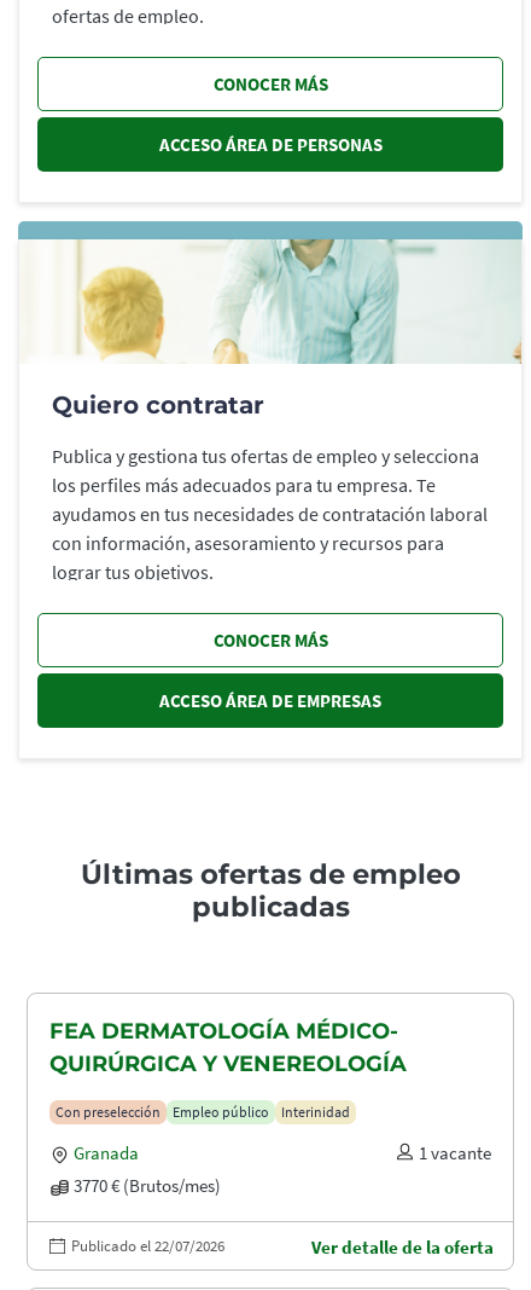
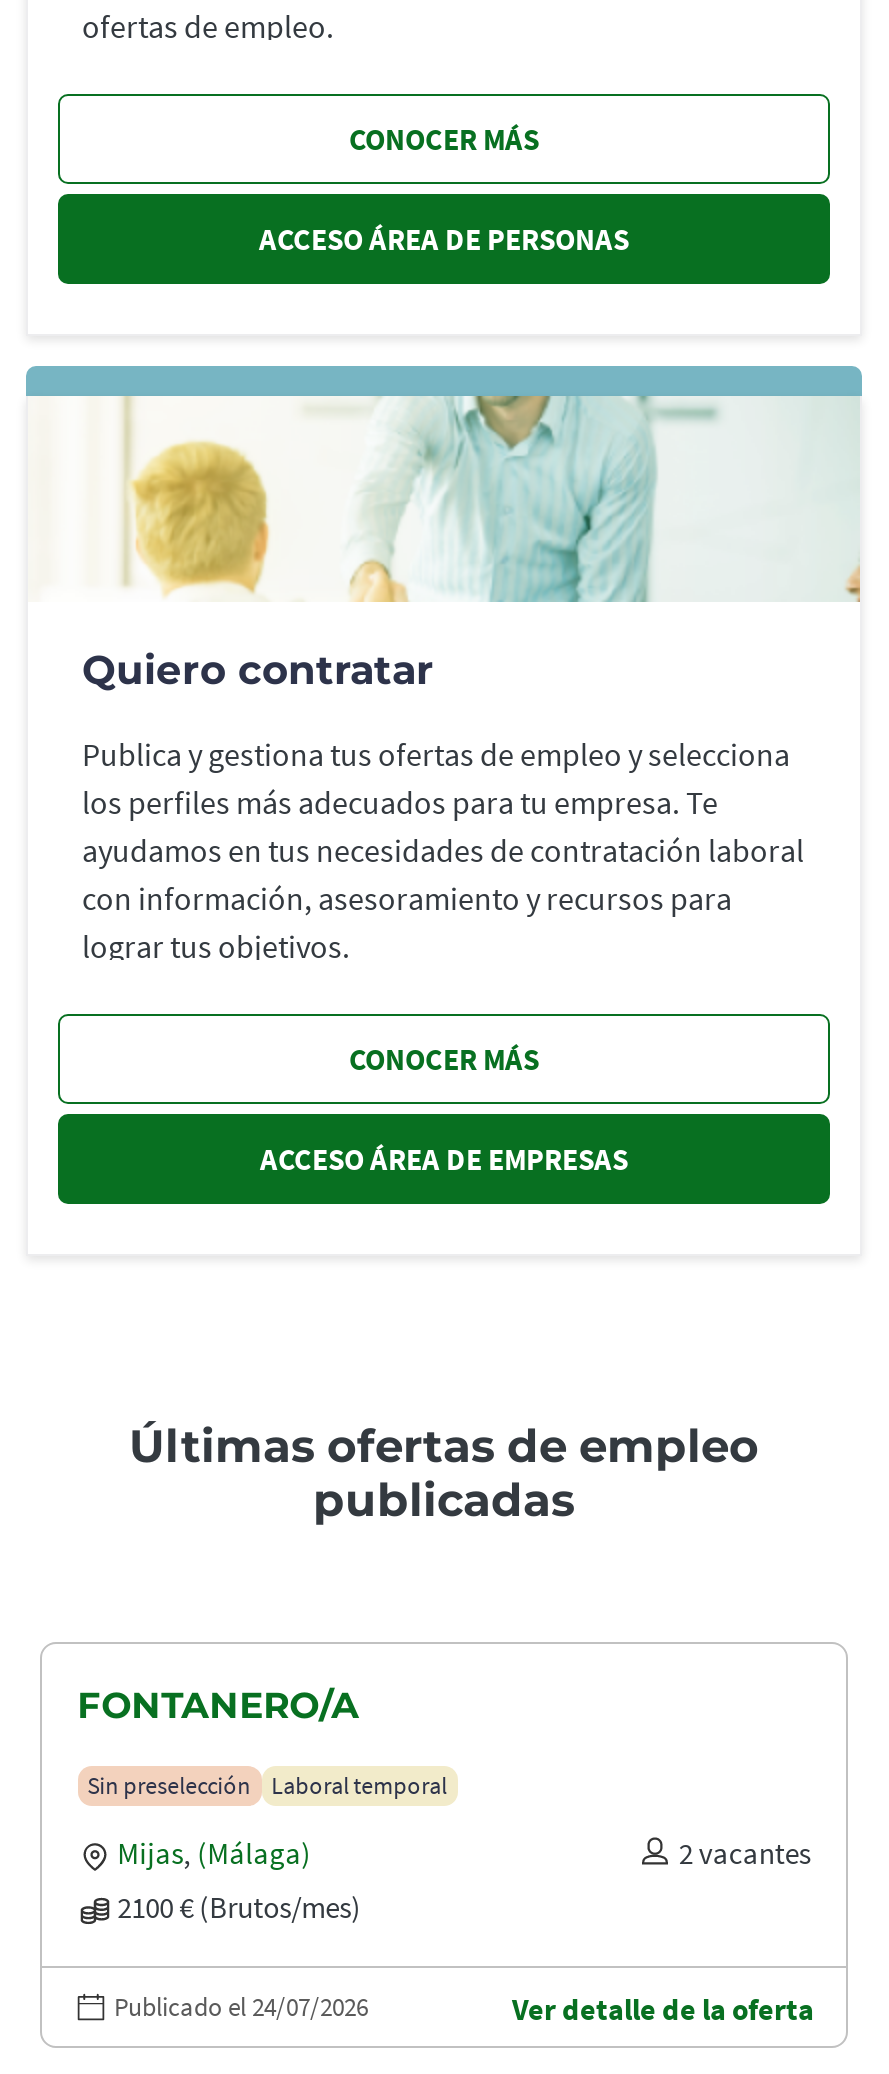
- FEA DERMATOLOGÍA MÉDICO-
- QUIRÚRGICA Y VENEREOLOGÍA
+ FONTANERO/A

- Con preselección
- Empleo público
- Interinidad
+ Sin preselección
+ Laboral temporal

- Granada
- 1 vacante
- 3770 € (Brutos/mes)
+ Mijas, (Málaga)
+ 2 vacantes
+ 2100 € (Brutos/mes)

- Publicado el 22/07/2026
+ Publicado el 24/07/2026
